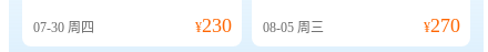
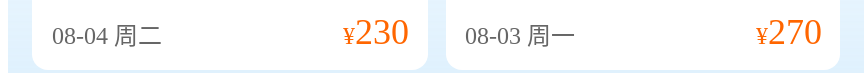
- 07-30周四
+ 08-04周二

- ¥230 08-05周三
+ ¥230 08-03周一
